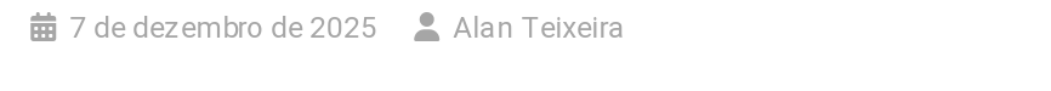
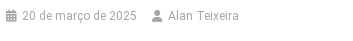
- 7 de dezembro de 2025
+ 20 de março de 2025
